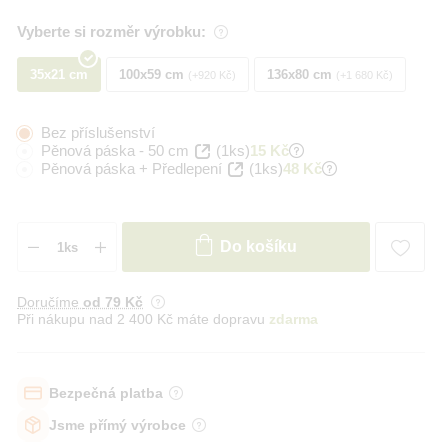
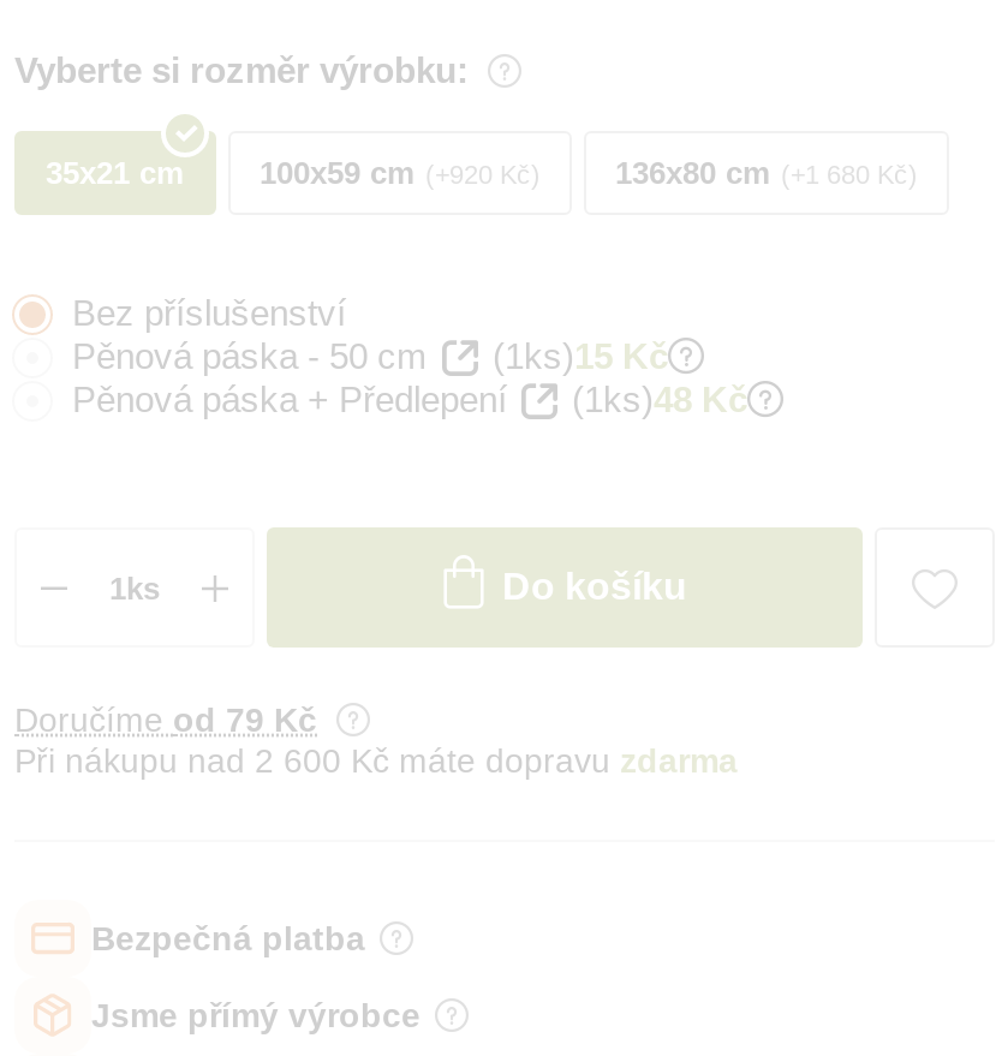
- Při nákupu nad 2 400 Kč máte dopravu zdarma
+ Při nákupu nad 2 600 Kč máte dopravu zdarma
